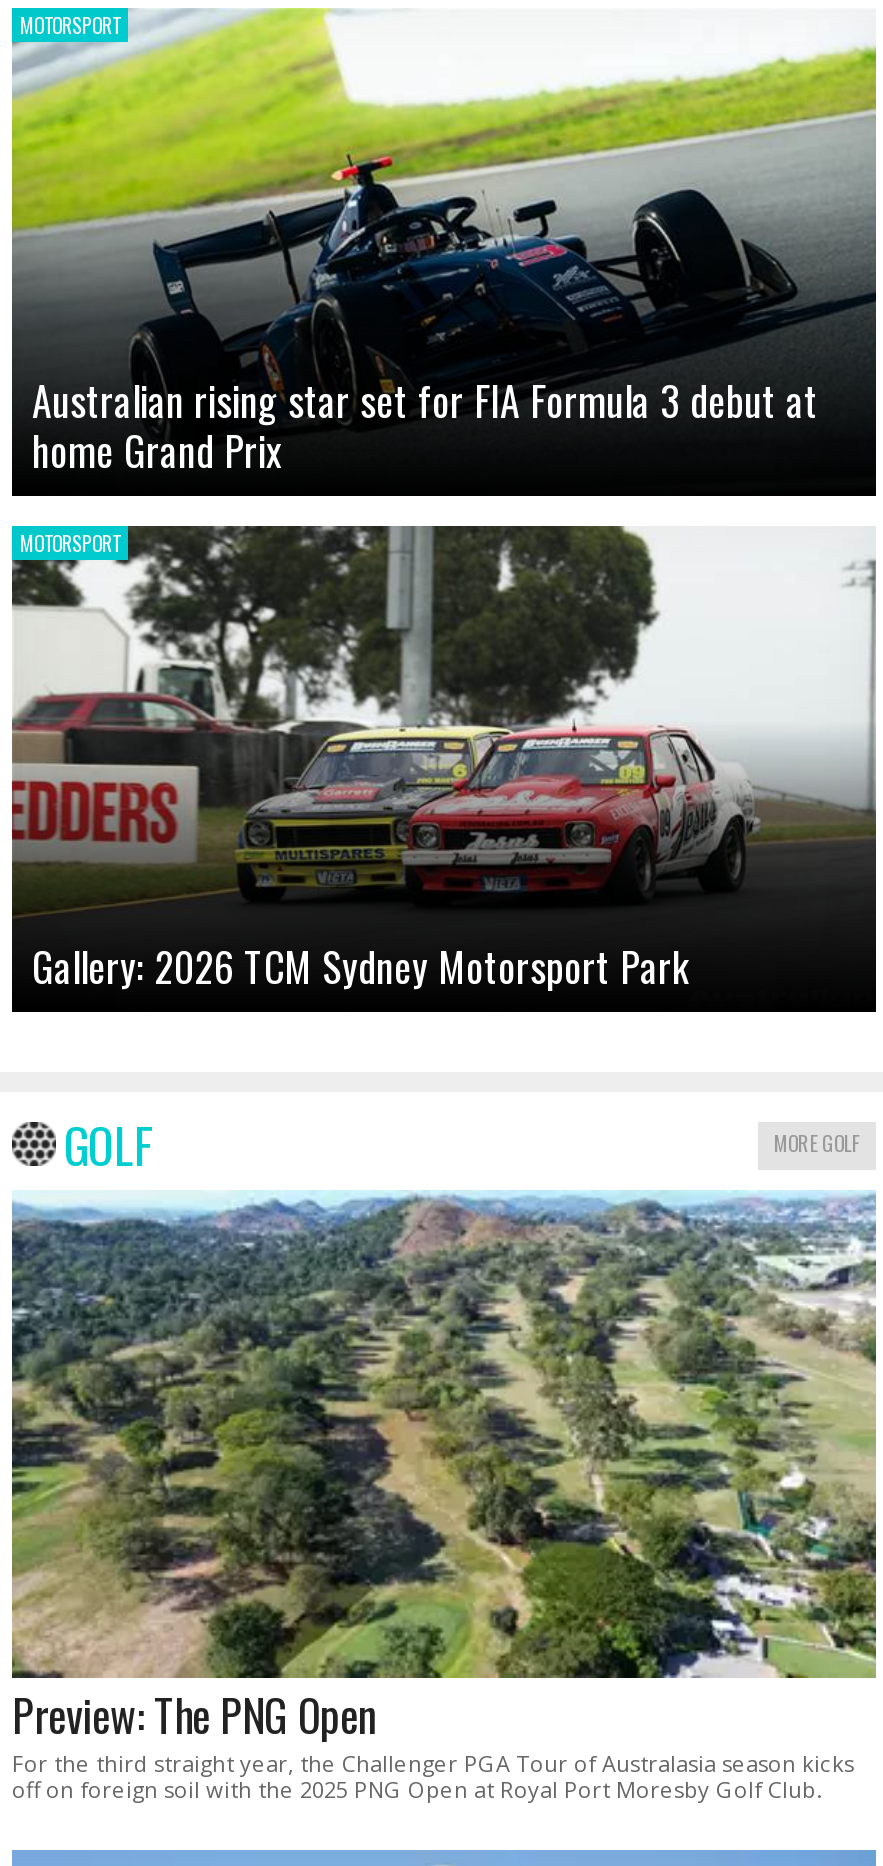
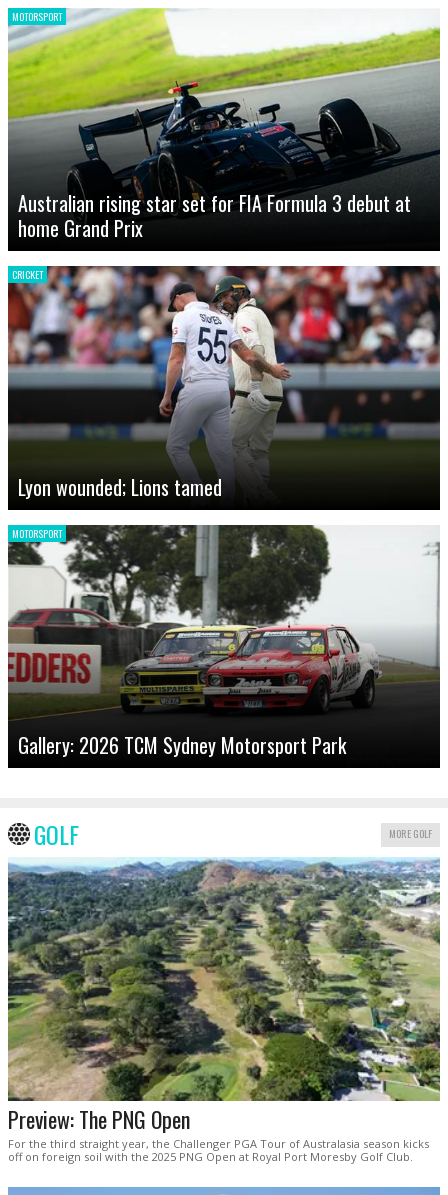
+ [image]
+ CRICKET

+ Lyon wounded; Lions tamed
